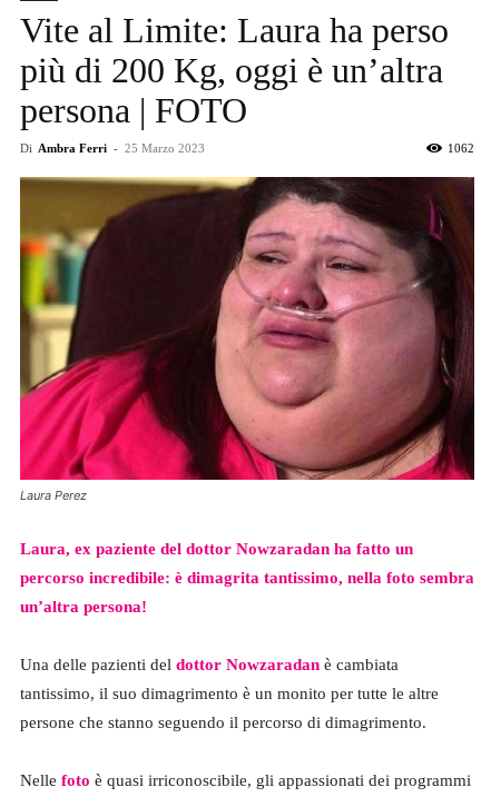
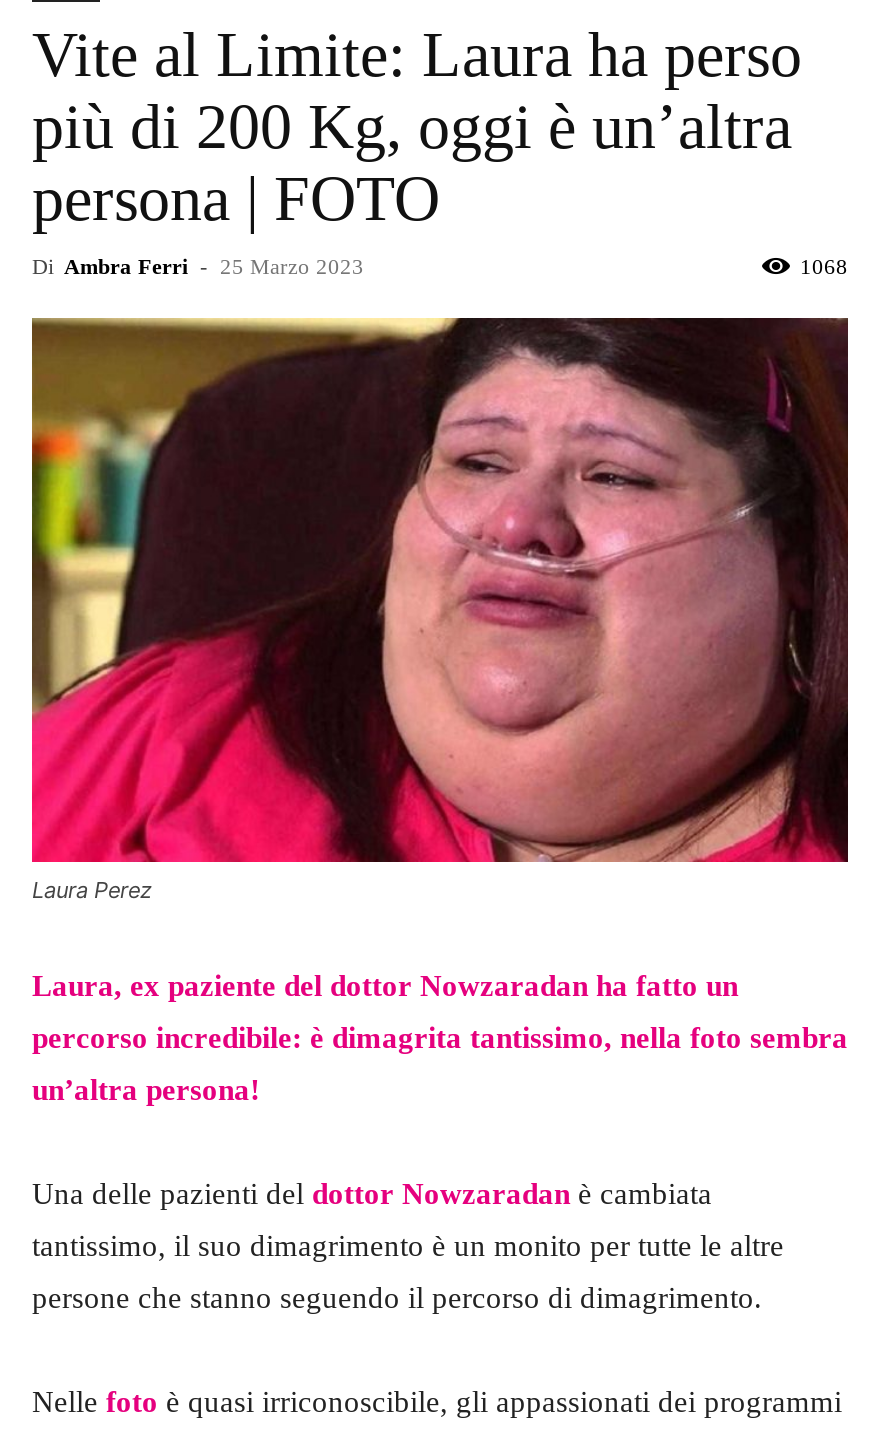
- 1062
+ 1068
